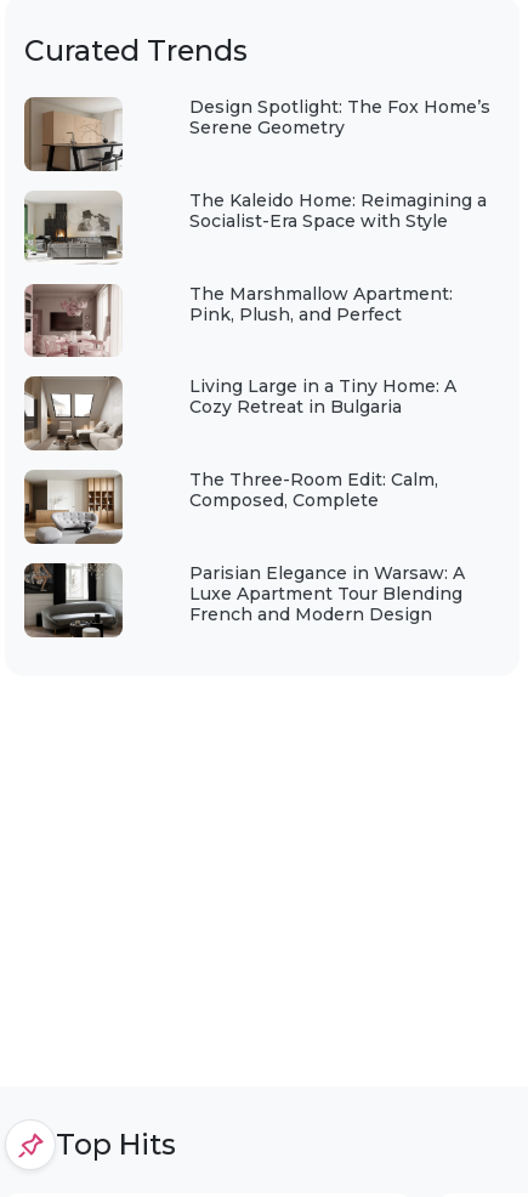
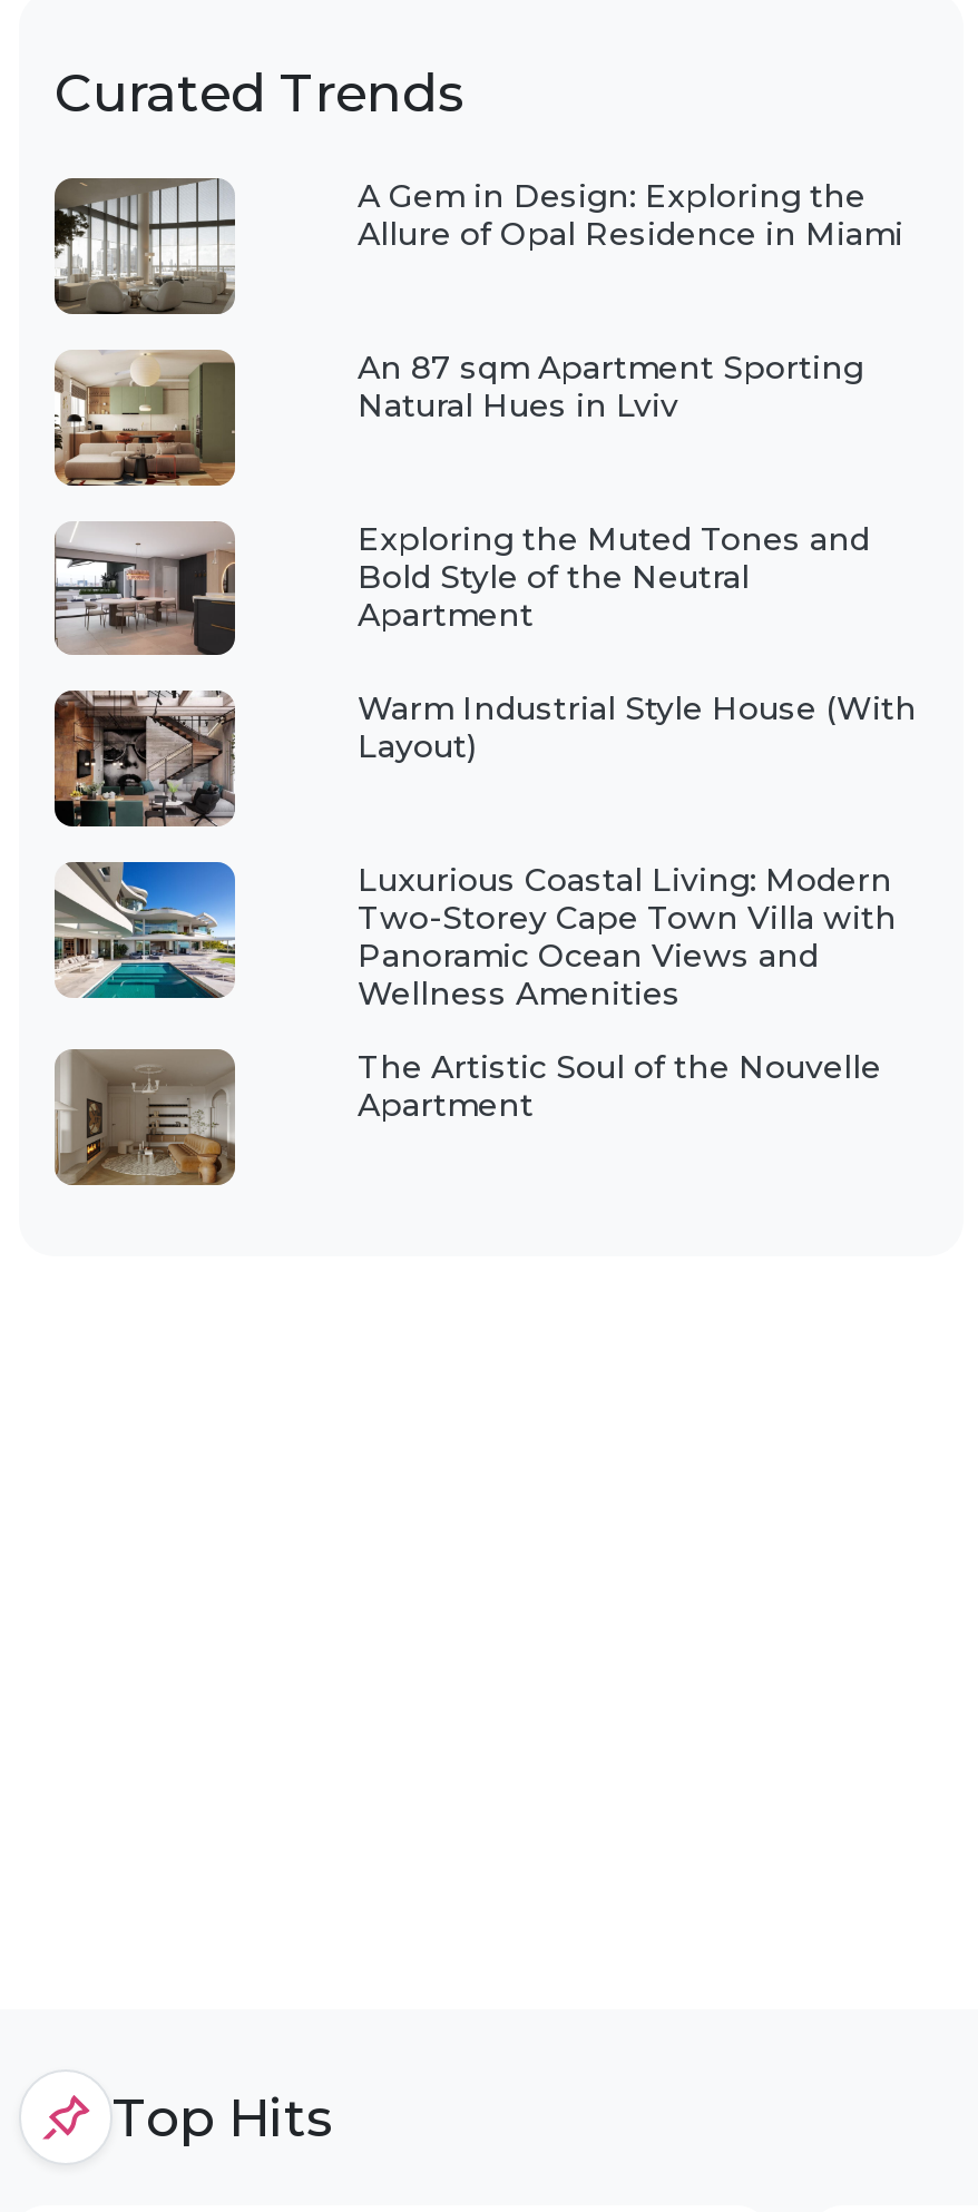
- [image]
+ [image]

- Design Spotlight: The Fox Home’s
- Serene Geometry
+ A Gem in Design: Exploring the
+ Allure of Opal Residence in Miami

- [image]
+ [image]

- The Kaleido Home: Reimagining a
- Socialist-Era Space with Style
+ An 87 sqm Apartment Sporting
+ Natural Hues in Lviv

- [image]
+ [image]

- The Marshmallow Apartment:
- Pink, Plush, and Perfect
+ Exploring the Muted Tones and
+ Bold Style of the Neutral
+ Apartment

- [image]
+ [image]

- Living Large in a Tiny Home: A
- Cozy Retreat in Bulgaria
+ Warm Industrial Style House (With
+ Layout)

- [image]
+ [image]

- The Three-Room Edit: Calm,
- Composed, Complete
+ Luxurious Coastal Living: Modern
+ Two-Storey Cape Town Villa with
+ Panoramic Ocean Views and
+ Wellness Amenities

- [image]
+ [image]

- Parisian Elegance in Warsaw: A
- Luxe Apartment Tour Blending
- French and Modern Design
+ The Artistic Soul of the Nouvelle
+ Apartment
